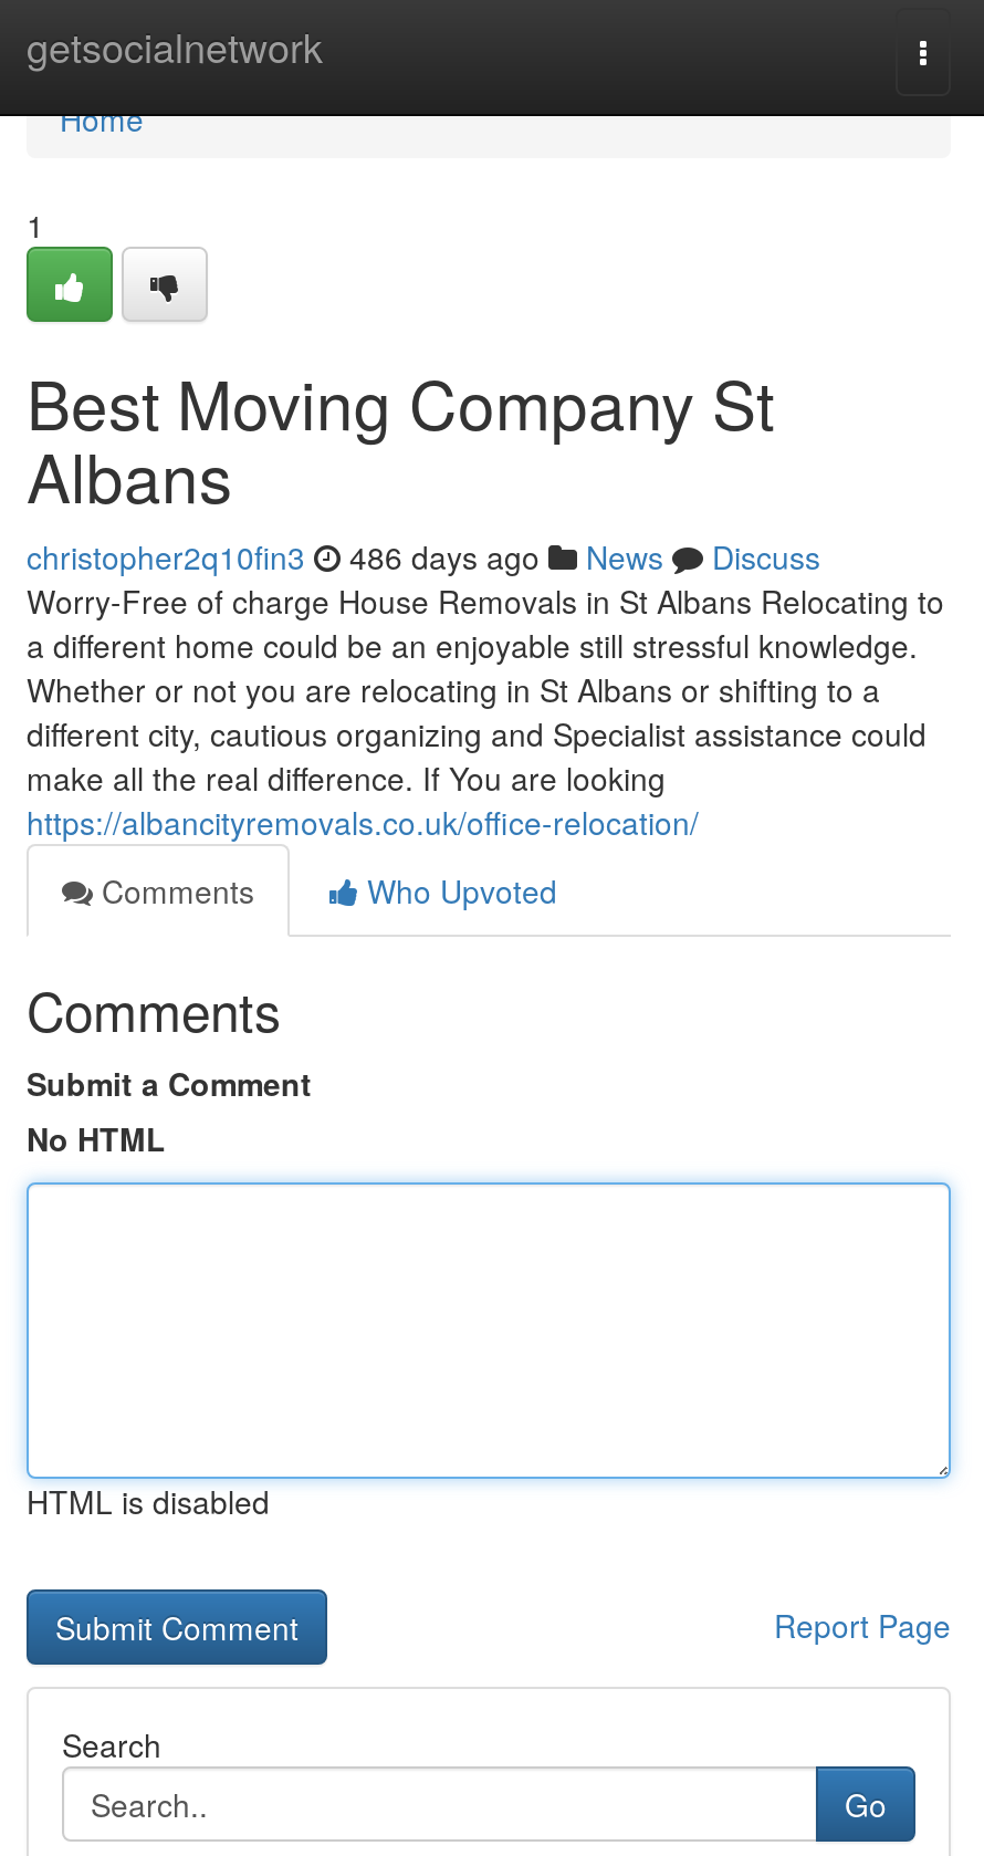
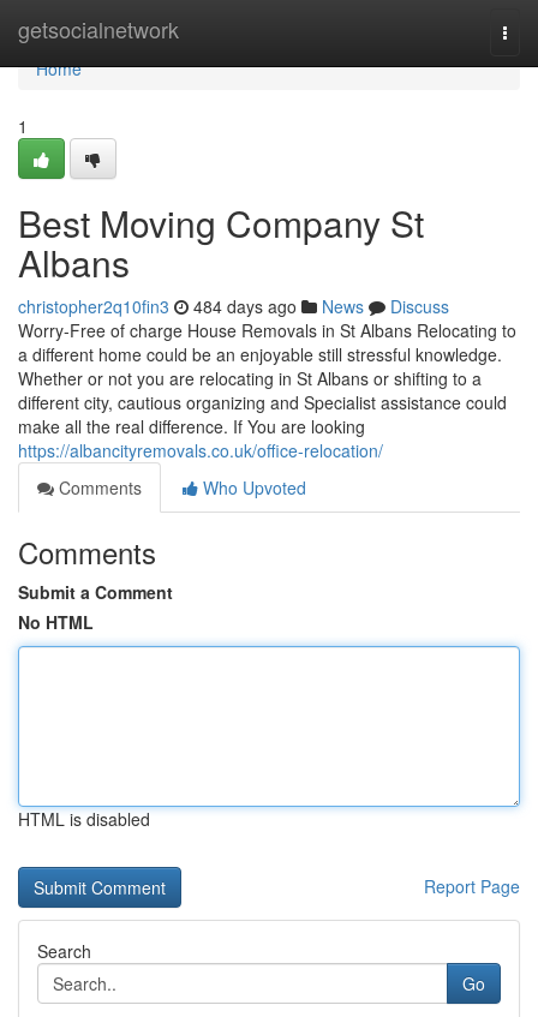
- christopher2q10fin3 486 days ago News Discuss
+ christopher2q10fin3 484 days ago News Discuss
